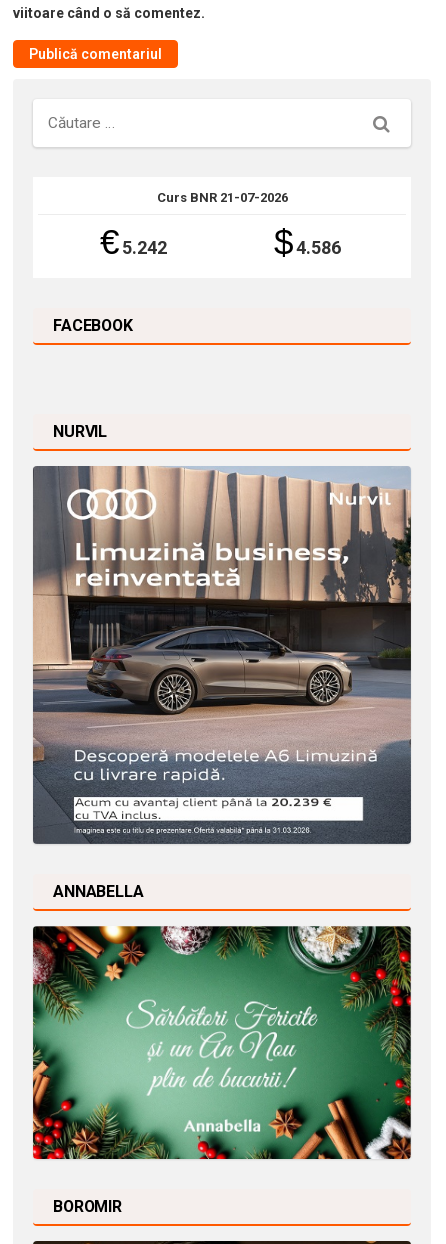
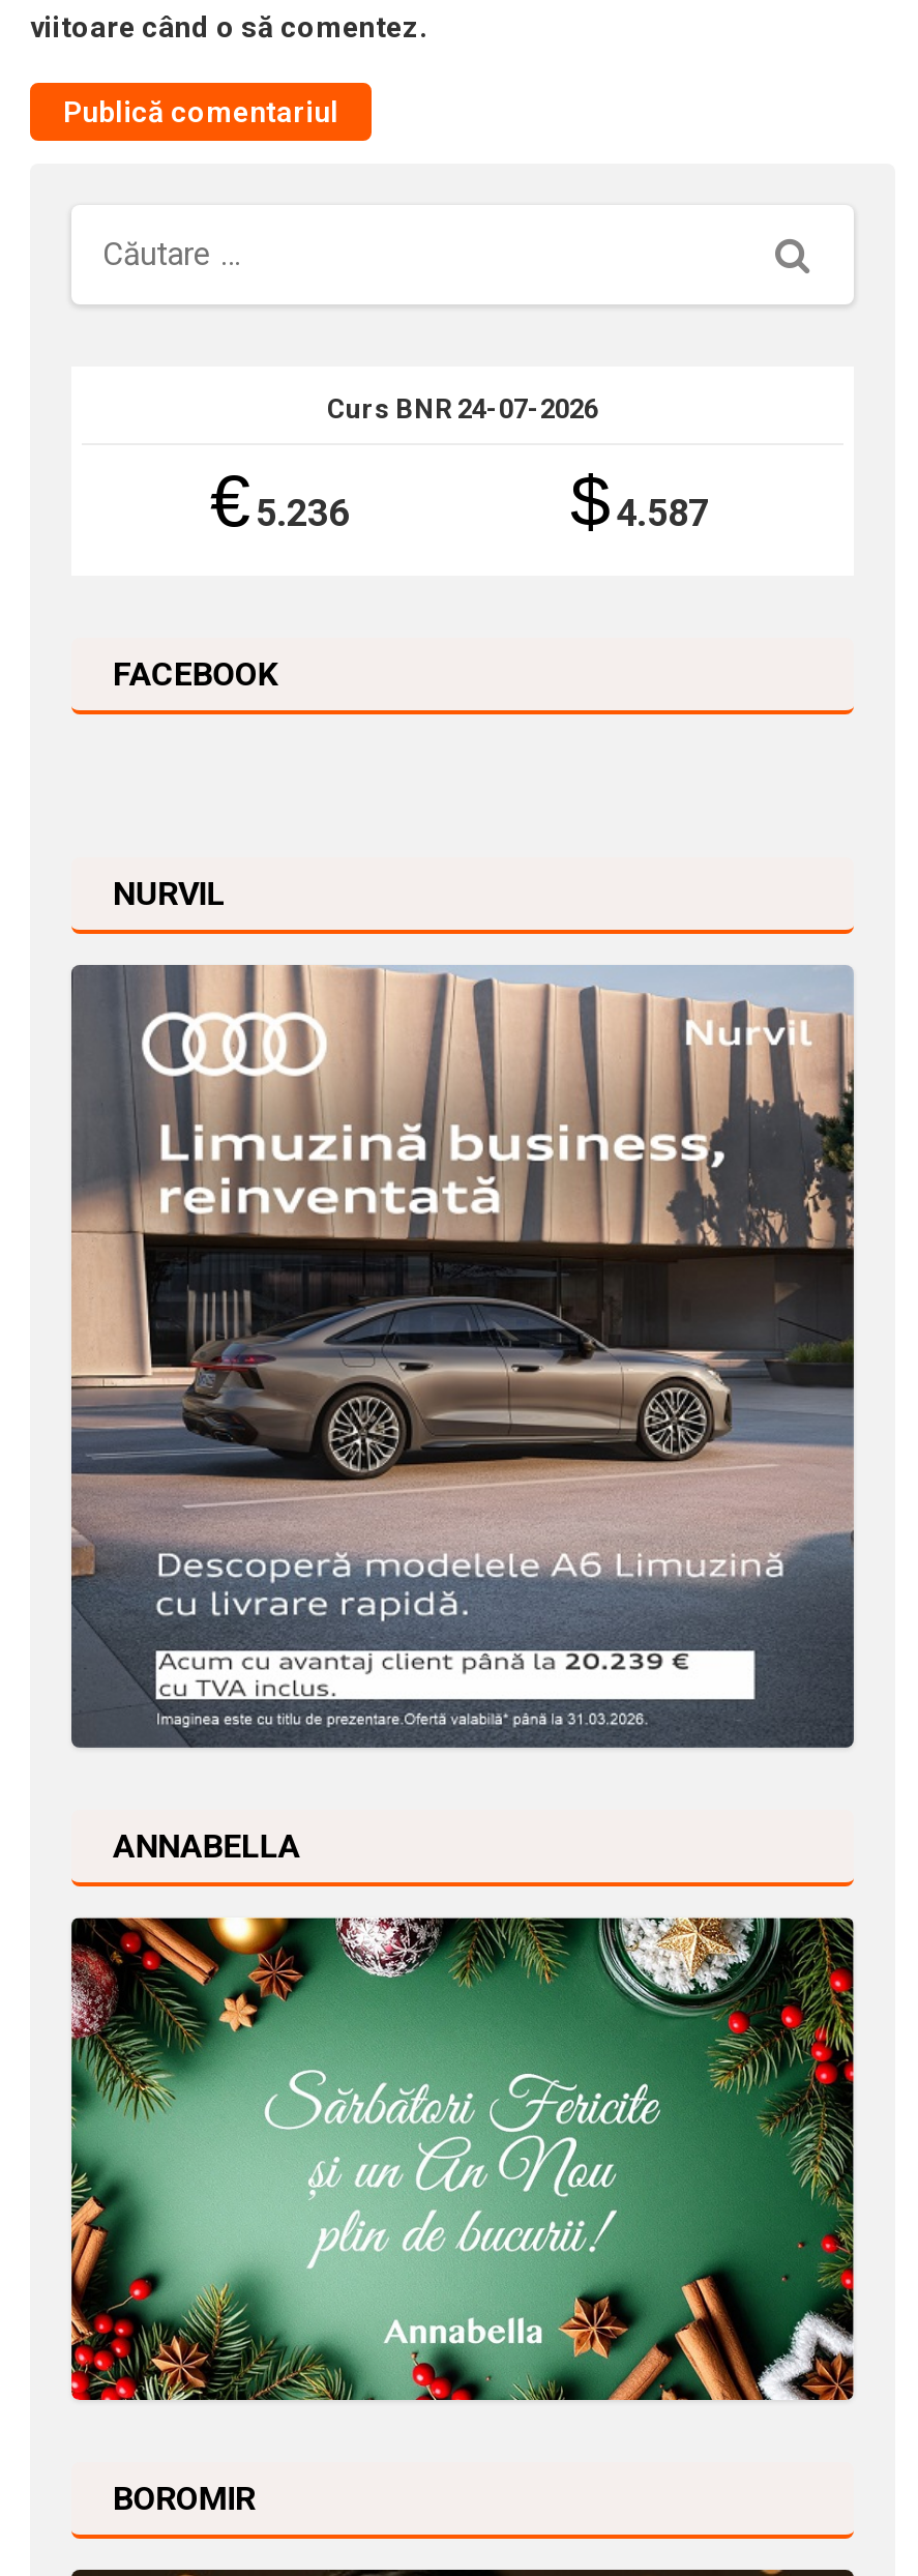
- Curs BNR 21-07-2026
+ Curs BNR 24-07-2026

- € 5.242
+ € 5.236

- $ 4.586
+ $ 4.587
